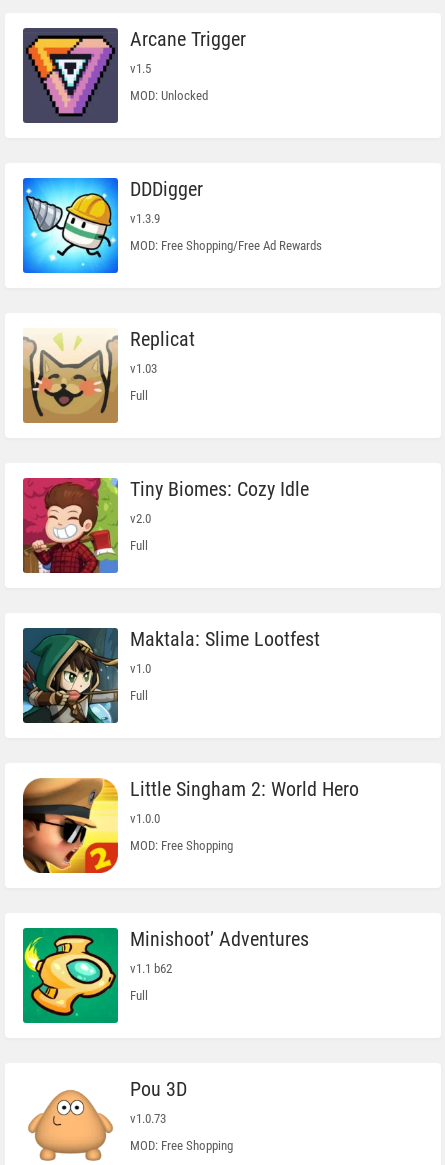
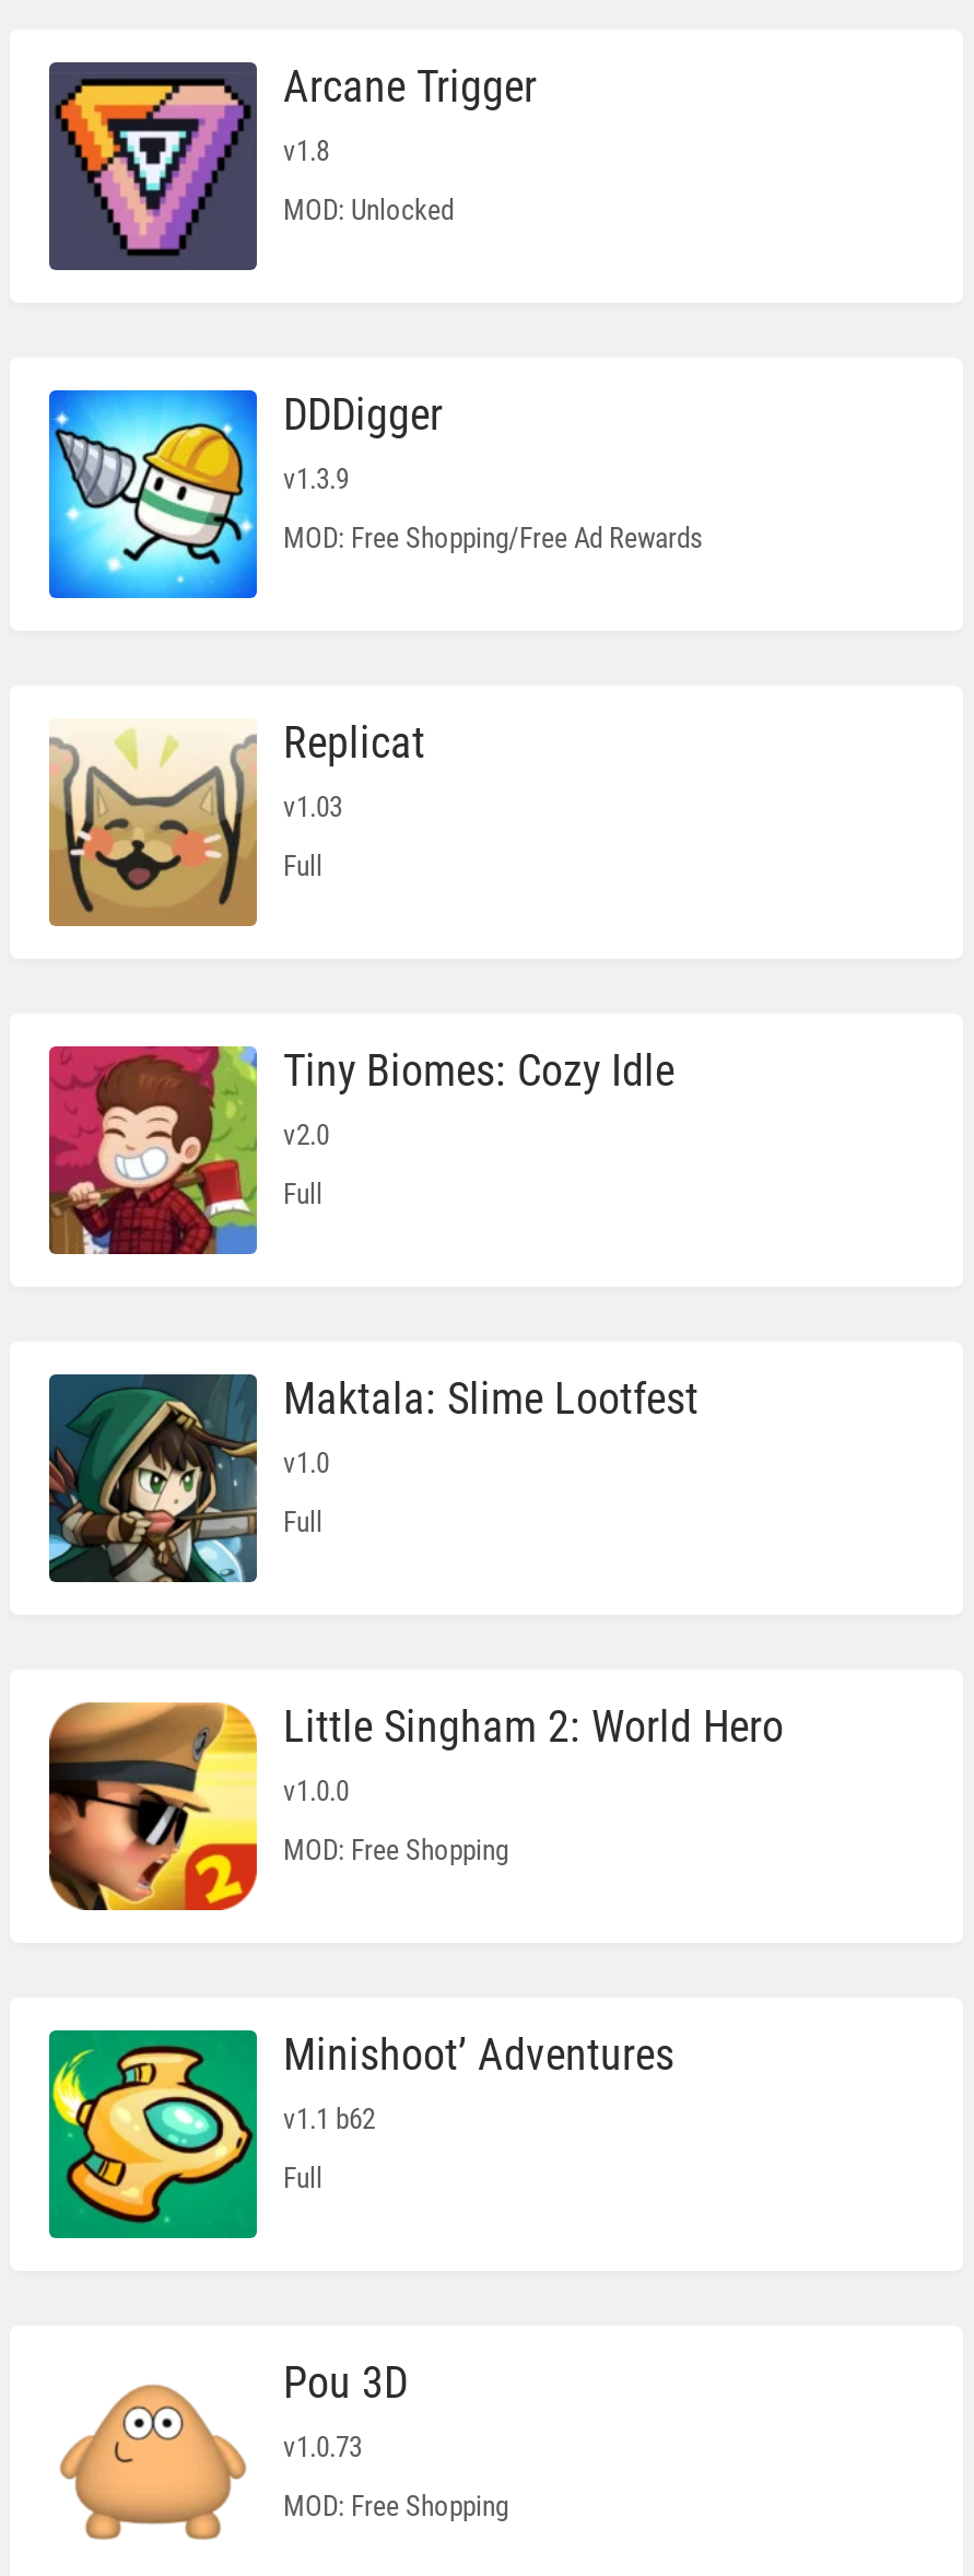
- v1.5
+ v1.8
